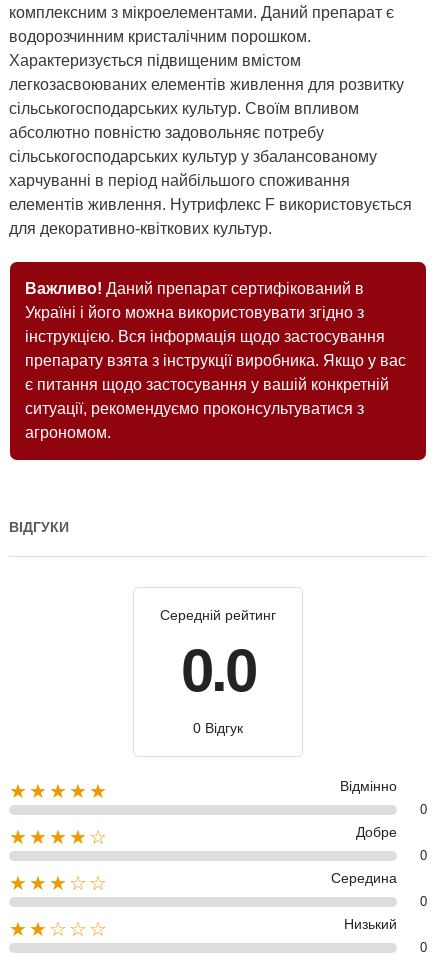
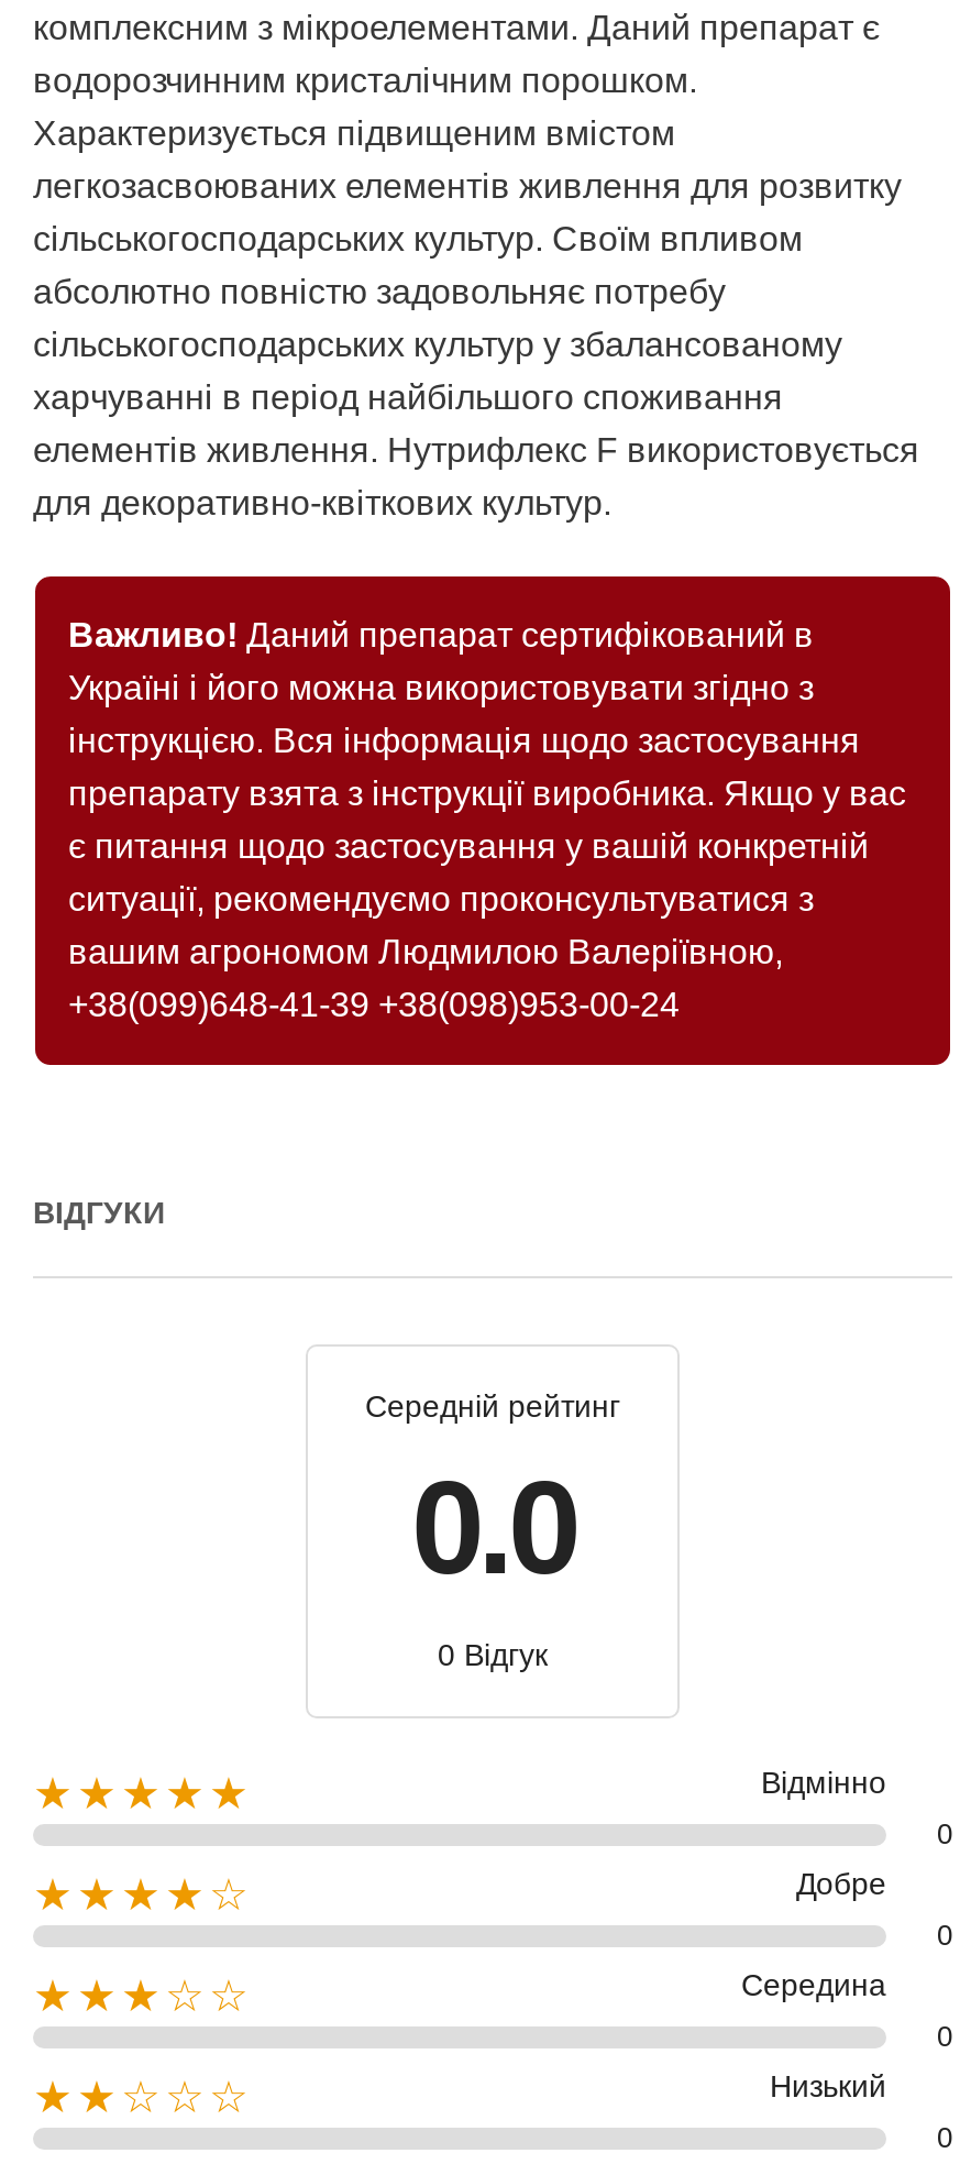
- агрономом.
+ вашим агрономом Людмилою Валеріївною,
+ +38(099)648-41-39 +38(098)953-00-24
